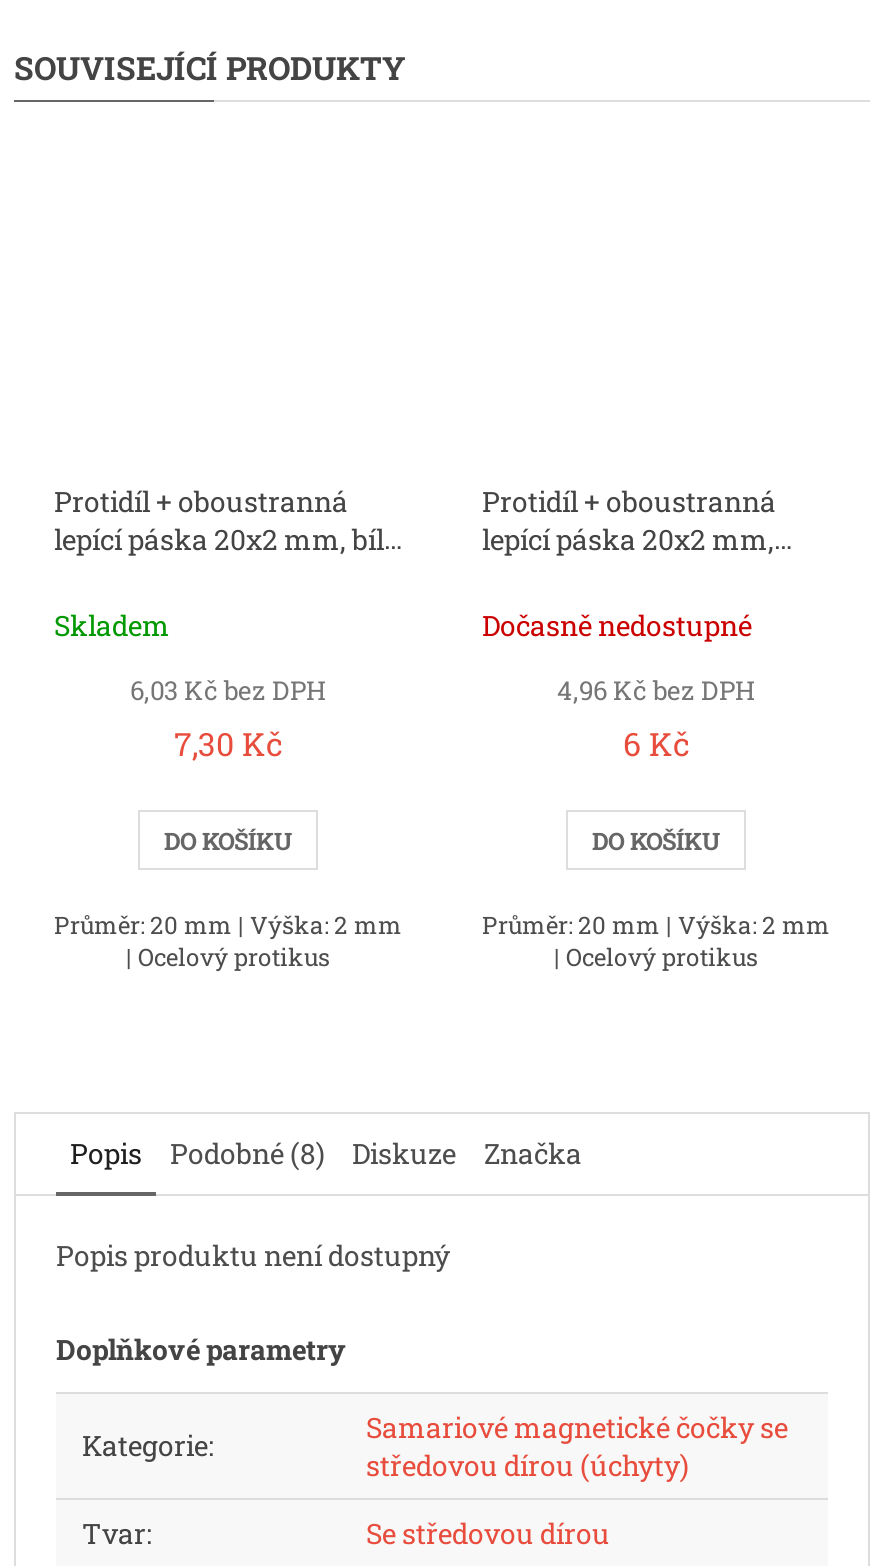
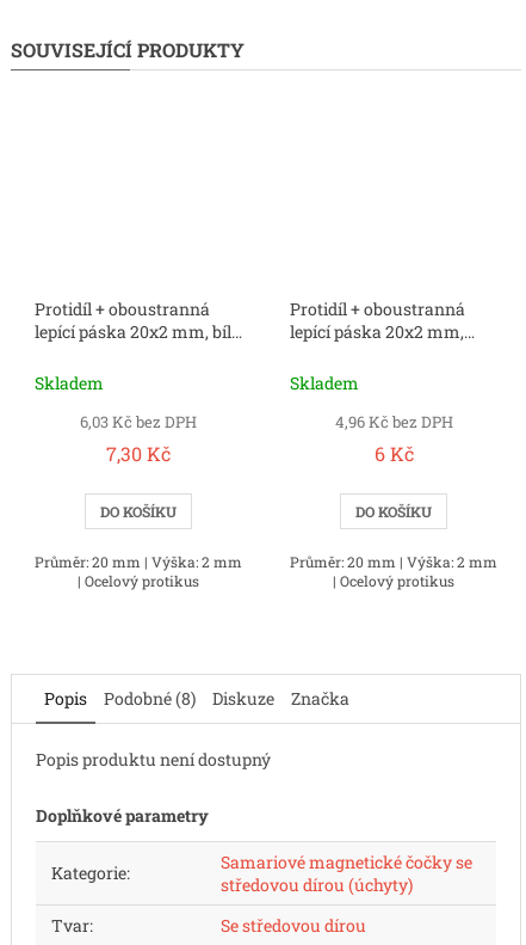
- Dočasně nedostupné
+ Skladem
